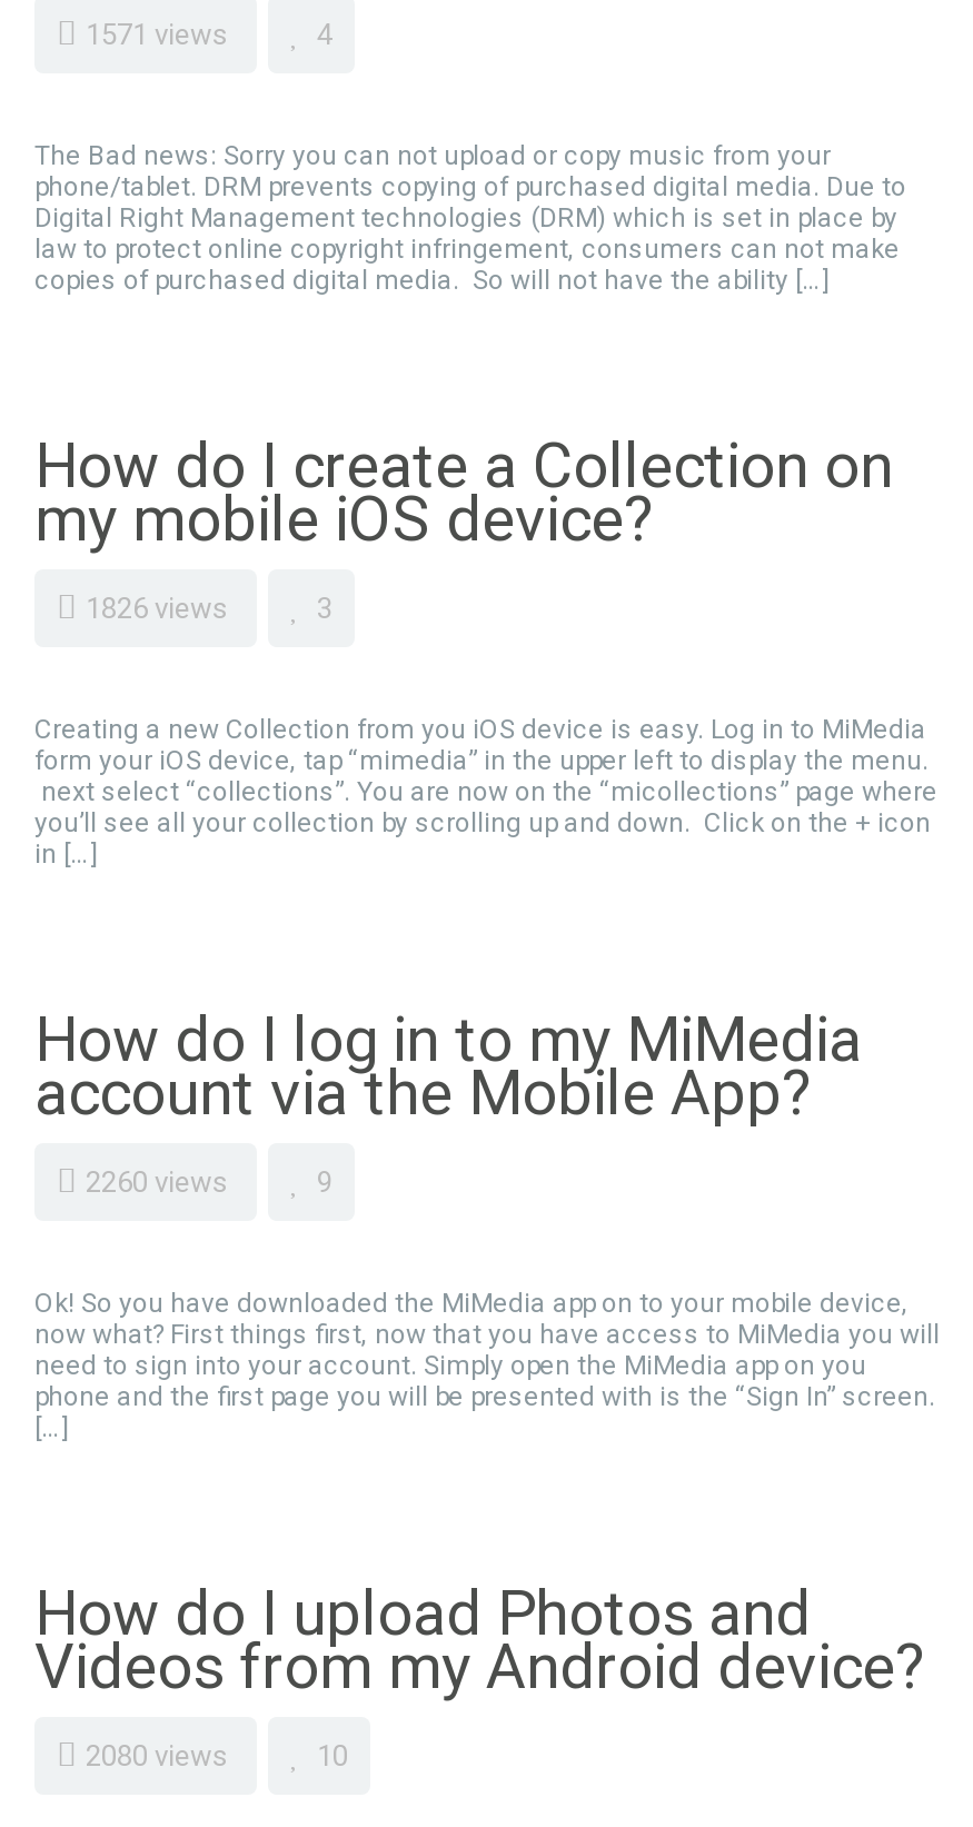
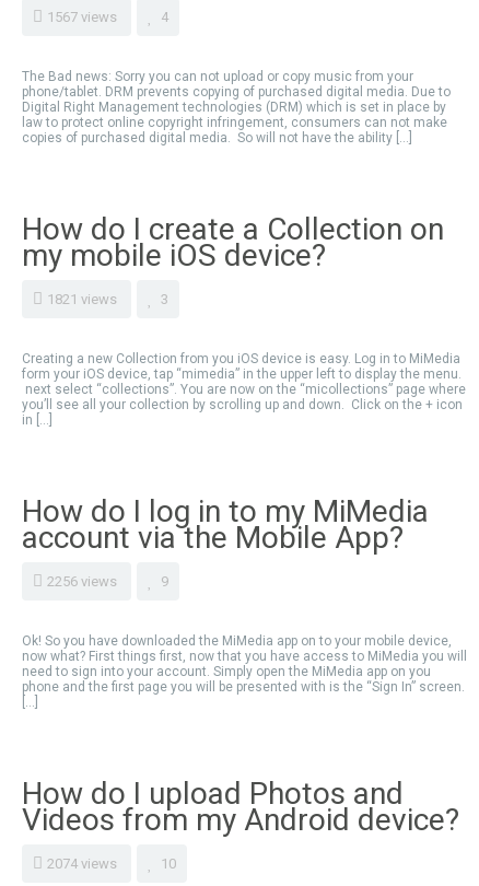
- 1571 views
+ 1567 views

- 1826 views
+ 1821 views

- 2260 views
+ 2256 views

- 2080 views
+ 2074 views
